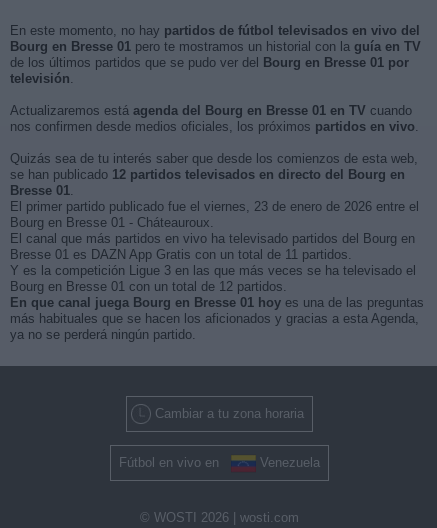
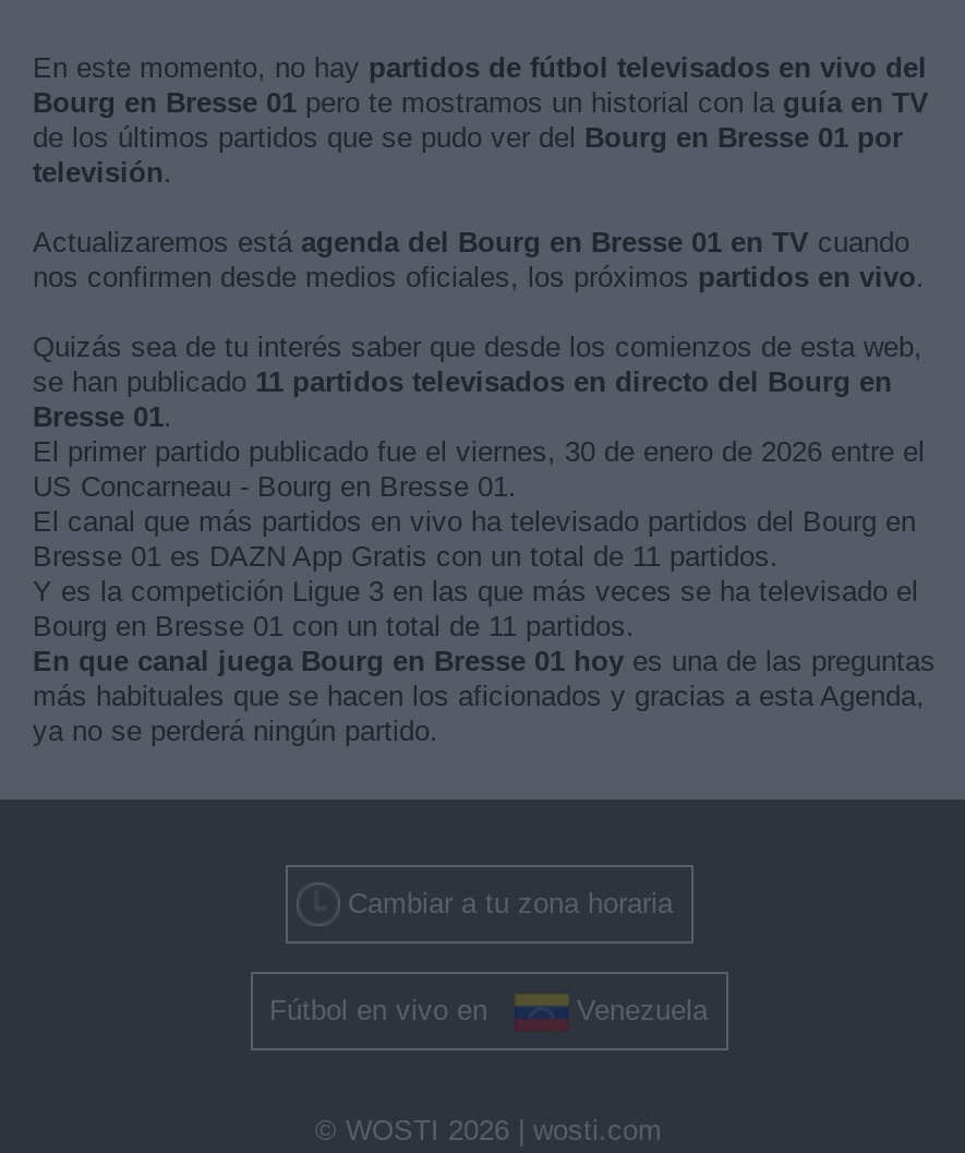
- se han publicado 12 partidos televisados en directo del Bourg en
+ se han publicado 11 partidos televisados en directo del Bourg en

- El primer partido publicado fue el viernes, 23 de enero de 2026 entre el
- Bourg en Bresse 01 - Cháteauroux.
+ El primer partido publicado fue el viernes, 30 de enero de 2026 entre el
+ US Concarneau - Bourg en Bresse 01.

- Bourg en Bresse 01 con un total de 12 partidos.
+ Bourg en Bresse 01 con un total de 11 partidos.
